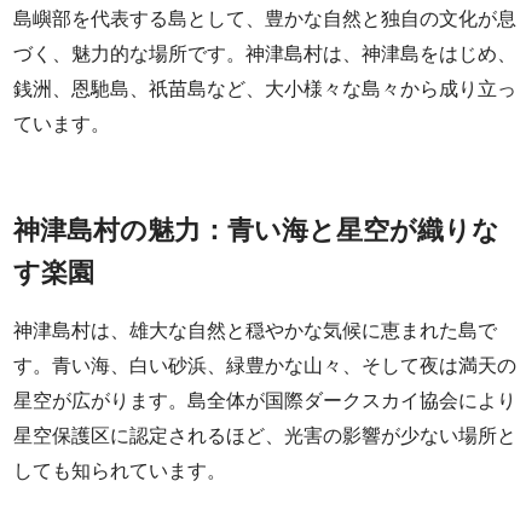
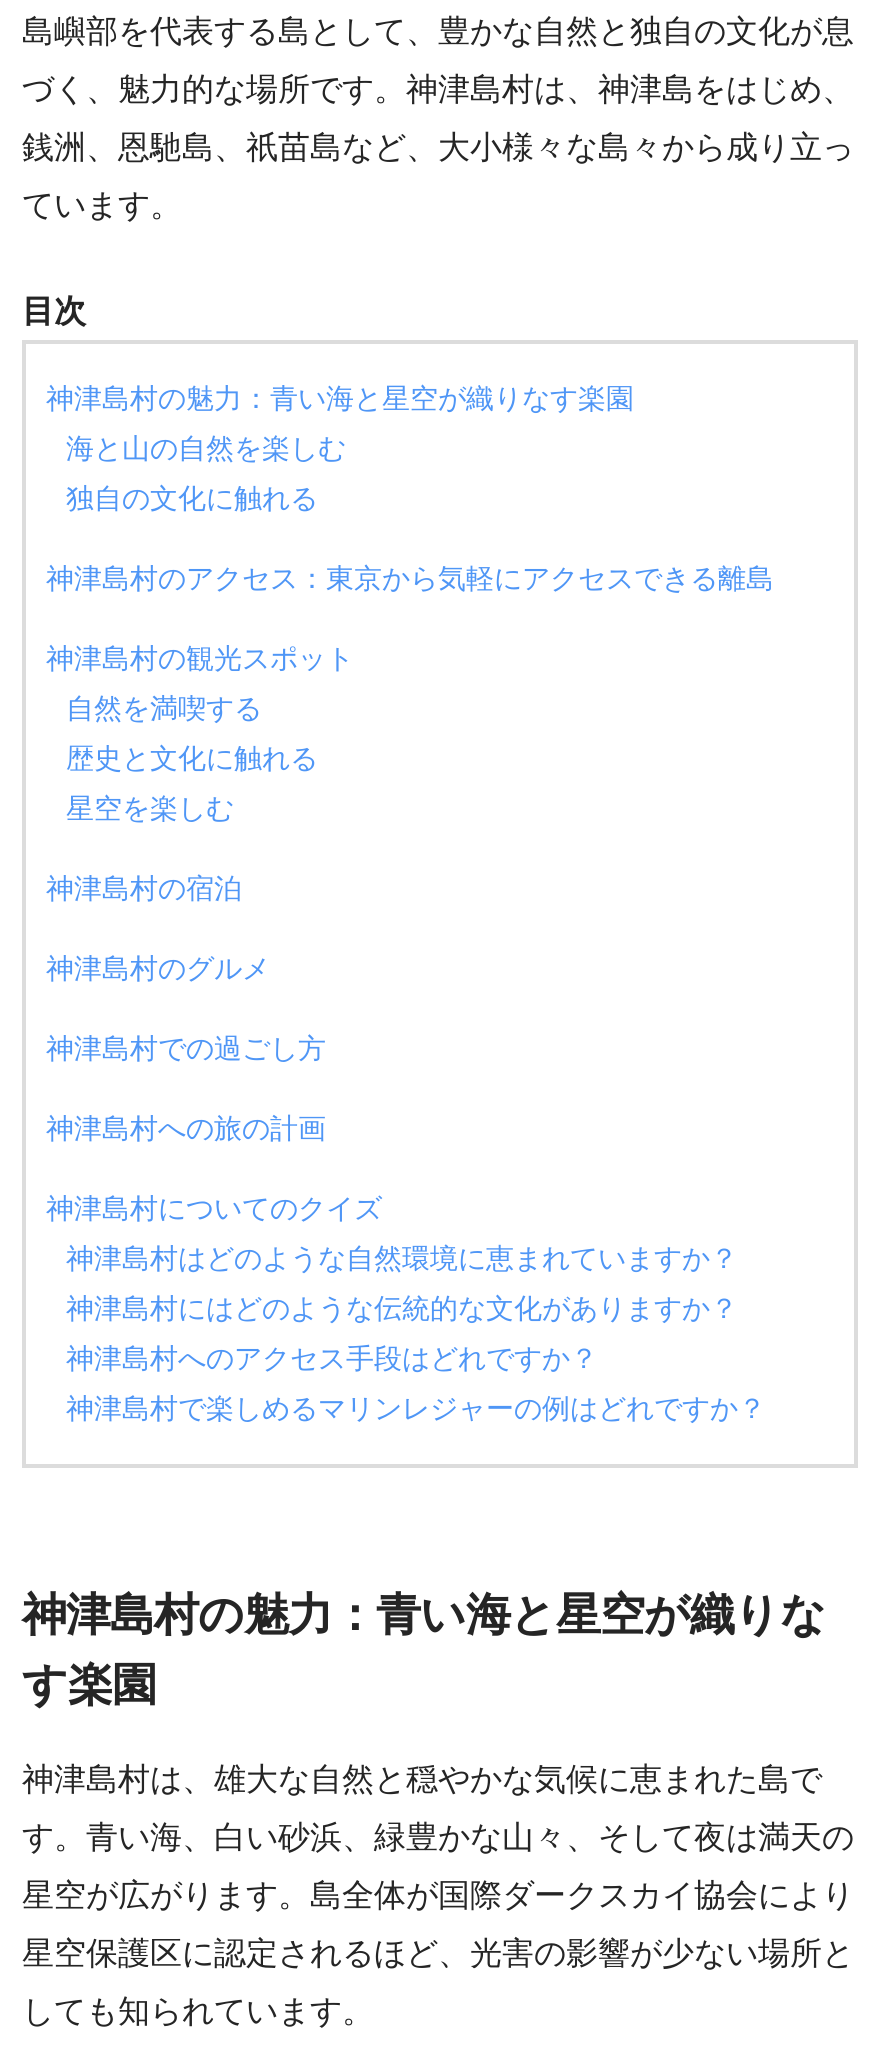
+ 目次
+ 神津島村の魅力：青い海と星空が織りなす楽園
+ 海と山の自然を楽しむ
+ 独自の文化に触れる
+ 神津島村のアクセス：東京から気軽にアクセスできる離島
+ 神津島村の観光スポット
+ 自然を満喫する
+ 歴史と文化に触れる
+ 星空を楽しむ
+ 神津島村の宿泊
+ 神津島村のグルメ
+ 神津島村での過ごし方
+ 神津島村への旅の計画
+ 神津島村についてのクイズ
+ 神津島村はどのような自然環境に恵まれていますか？
+ 神津島村にはどのような伝統的な文化がありますか？
+ 神津島村へのアクセス手段はどれですか？
+ 神津島村で楽しめるマリンレジャーの例はどれですか？
